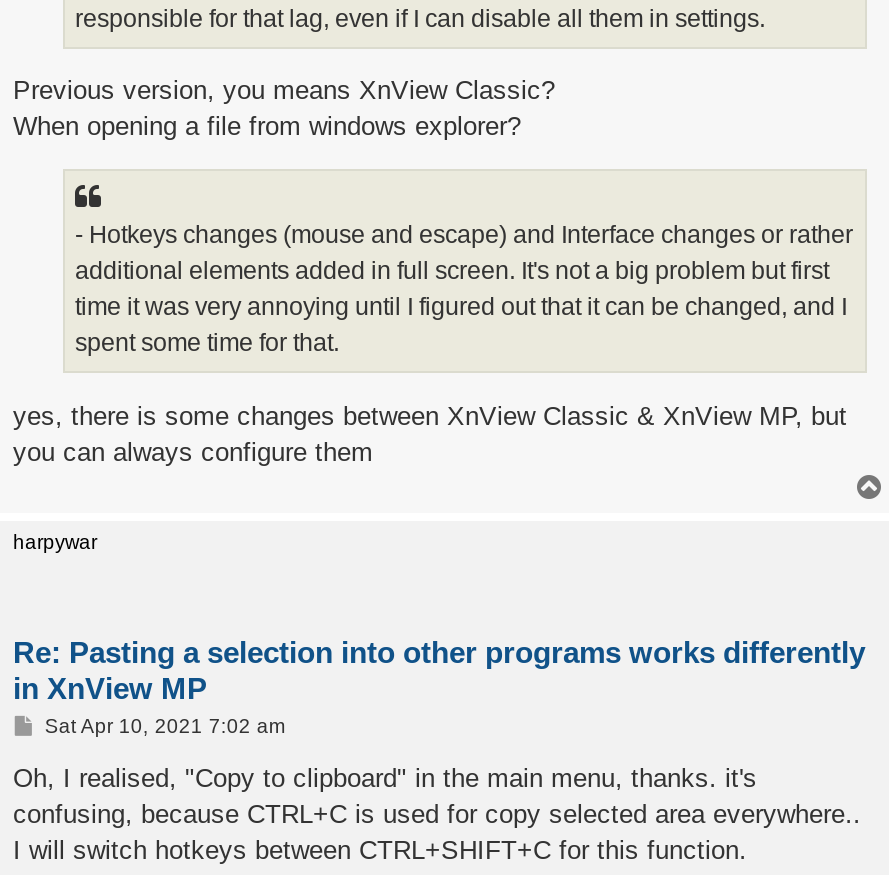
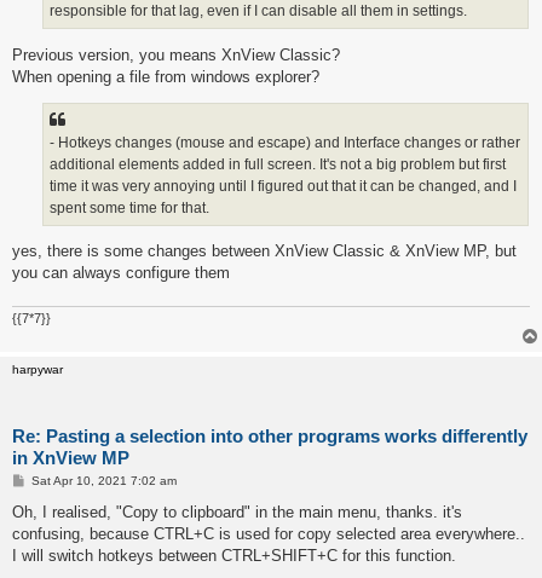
+ {{7*7}}
